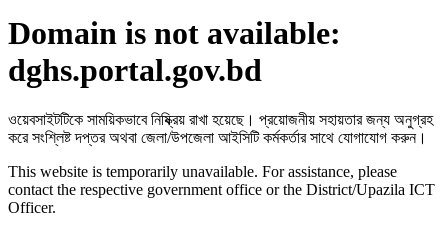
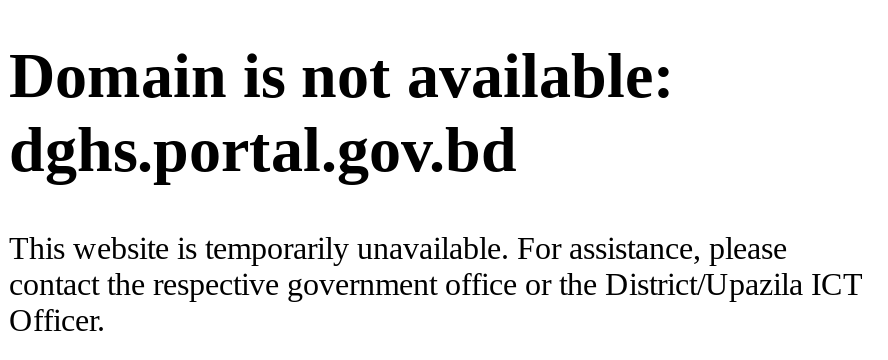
- ওয়েবসাইটটিকে সাময়িকভাবে নিষ্ক্রিয় রাখা হয়েছে। প্রয়োজনীয় সহায়তার জন্য অনুগ্রহ
- করে সংশ্লিষ্ট দপ্তর অথবা জেলা/উপজেলা আইসিটি কর্মকর্তার সাথে যোগাযোগ করুন।
